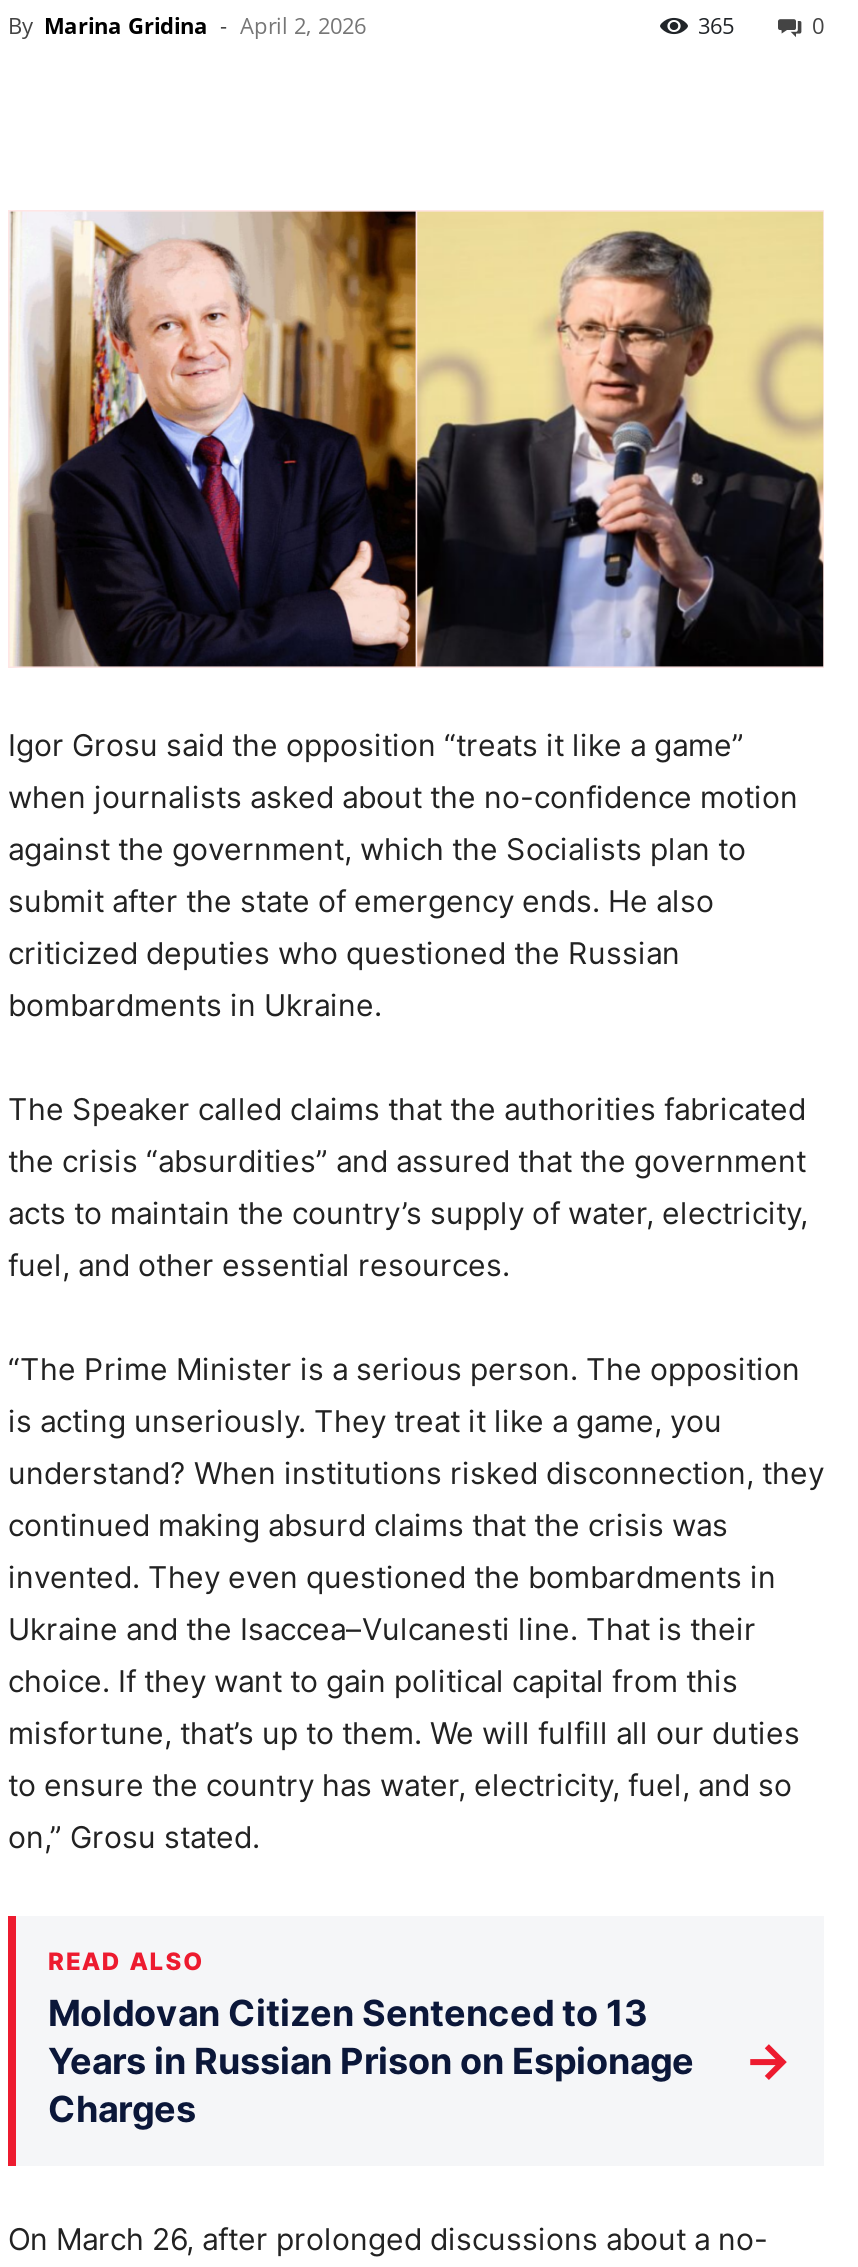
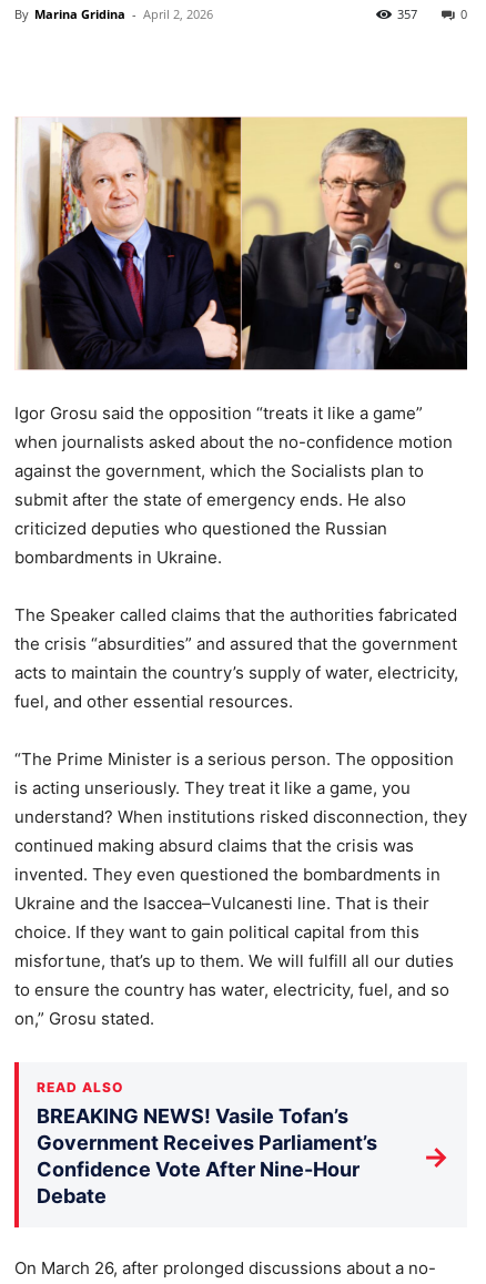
- 365
+ 357

- Moldovan Citizen Sentenced to 13
- Years in Russian Prison on Espionage
- Charges
+ BREAKING NEWS! Vasile Tofan’s
+ Government Receives Parliament’s
+ Confidence Vote After Nine-Hour
+ Debate
